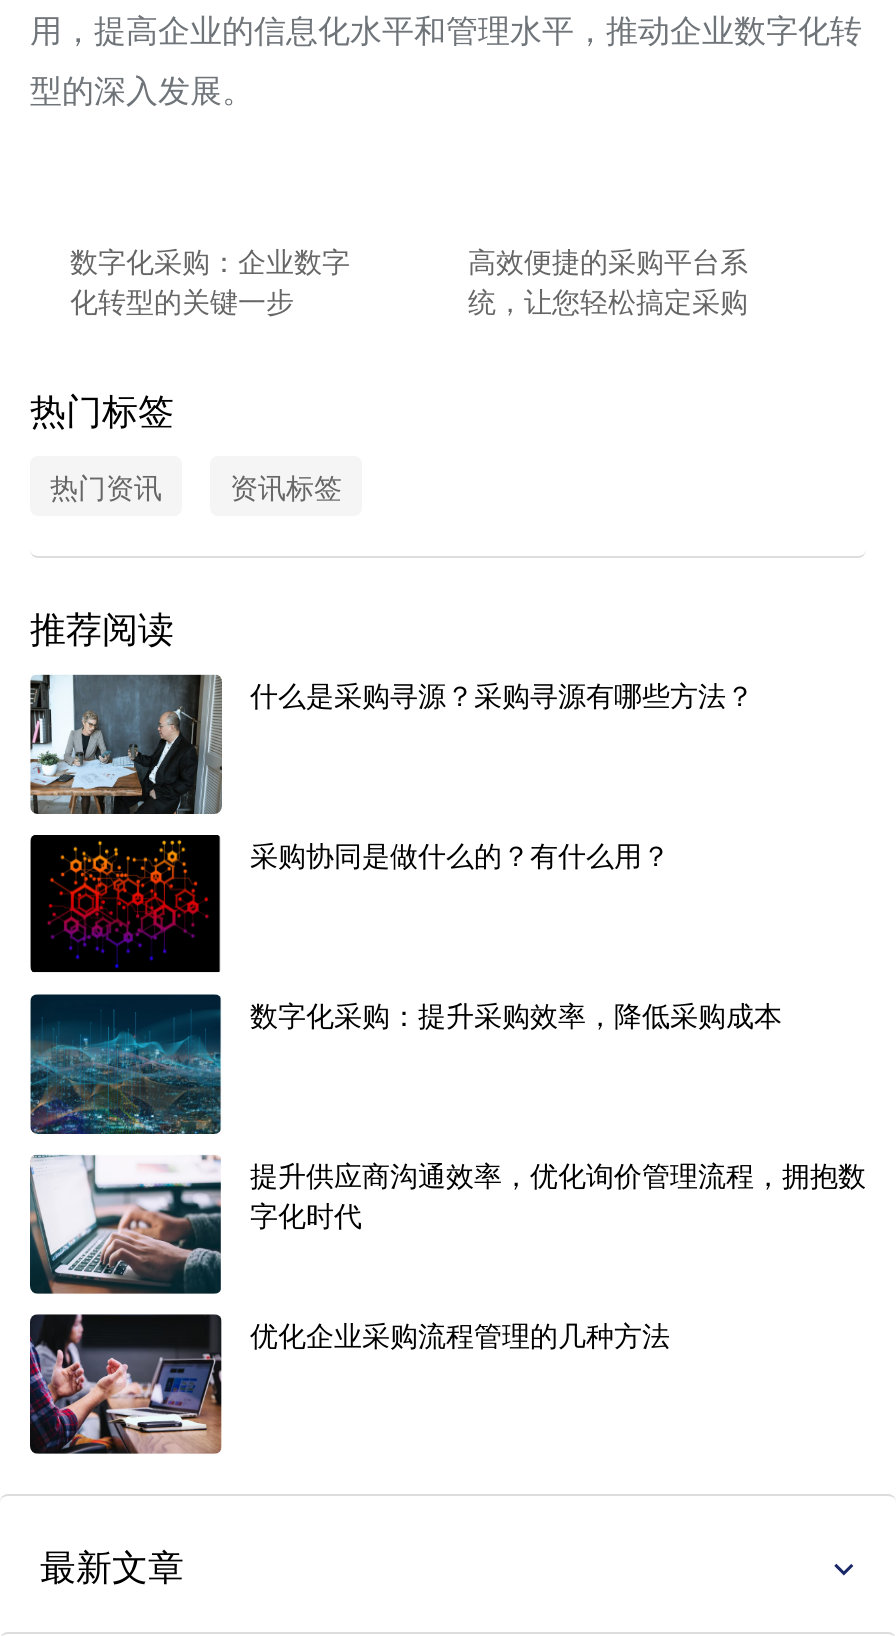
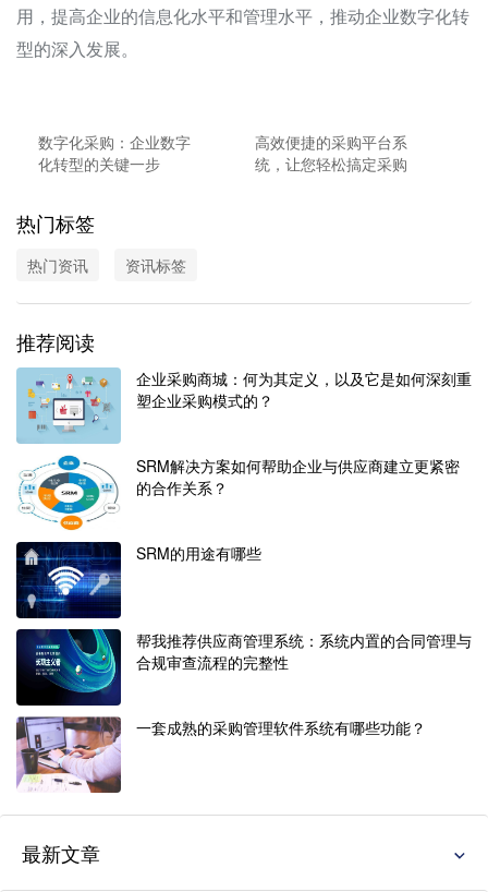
- [image]
- 什么是采购寻源？采购寻源有哪些方法？
+ [image]
+ 企业采购商城：何为其定义，以及它是如何深刻重
+ 塑企业采购模式的？

- [image]
- 采购协同是做什么的？有什么用？
+ [image]
+ SRM解决方案如何帮助企业与供应商建立更紧密
+ 的合作关系？

- [image]
- 数字化采购：提升采购效率，降低采购成本
+ [image]
+ SRM的用途有哪些

- [image]
- 提升供应商沟通效率，优化询价管理流程，拥抱数
- 字化时代
+ [image]
+ 帮我推荐供应商管理系统：系统内置的合同管理与
+ 合规审查流程的完整性

- [image]
- 优化企业采购流程管理的几种方法
+ [image]
+ 一套成熟的采购管理软件系统有哪些功能？
